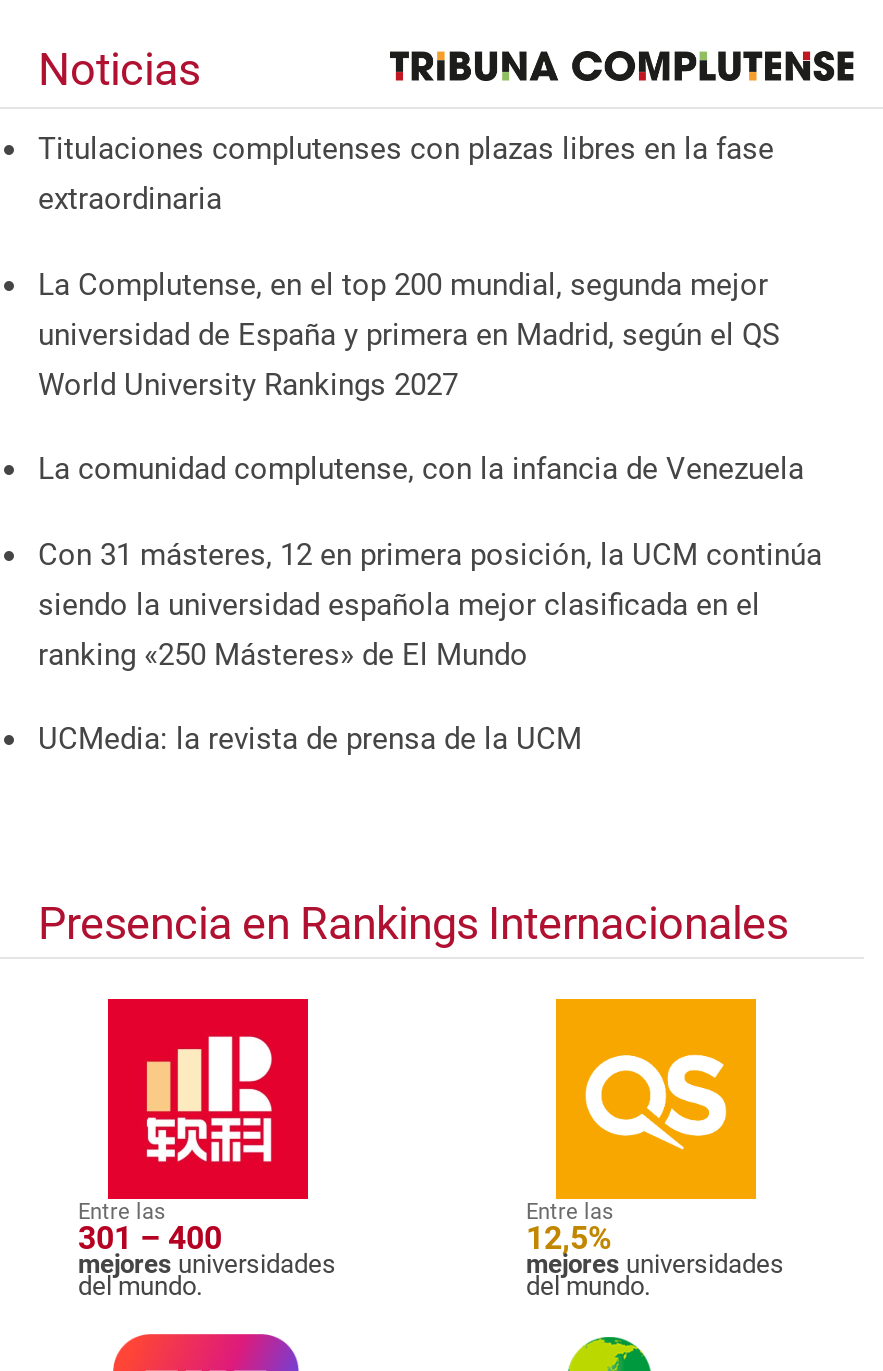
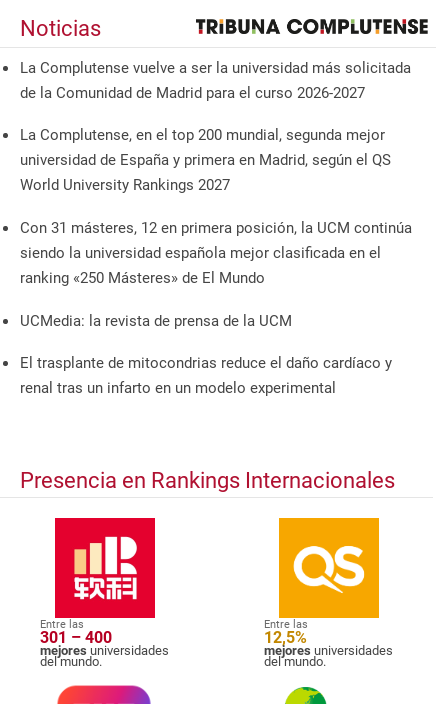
- Titulaciones complutenses con plazas libres en la fase
- extraordinaria
+ La Complutense vuelve a ser la universidad más solicitada
+ de la Comunidad de Madrid para el curso 2026-2027

- La comunidad complutense, con la infancia de Venezuela

moved up: Con 31 másteres, 12 en primera posición, la UCM continúa | siendo la universidad española mejor clasificada en el | ranking «250 Másteres» de El Mundo | UCMedia: la revista de prensa de la UCM

+ El trasplante de mitocondrias reduce el daño cardíaco y
+ renal tras un infarto en un modelo experimental
